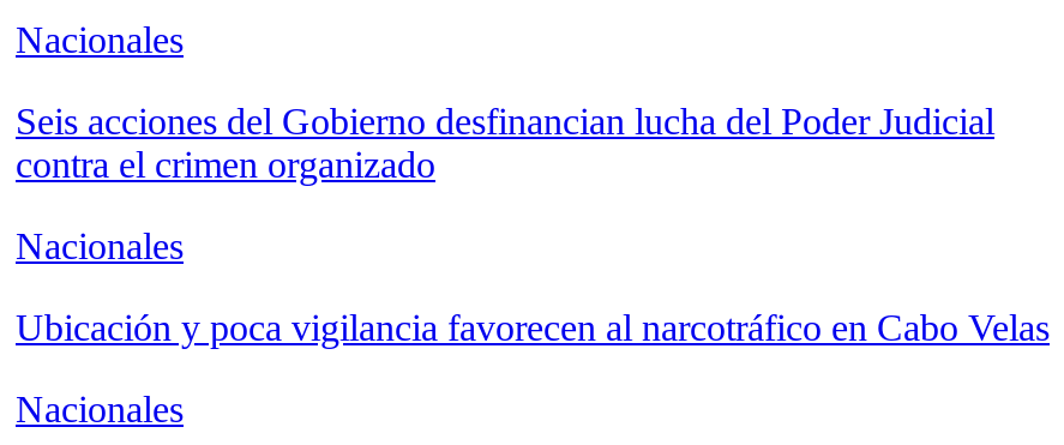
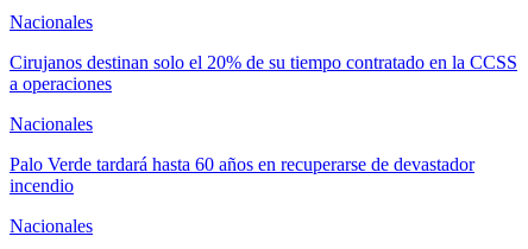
- Seis acciones del Gobierno desfinancian lucha del Poder Judicial
- contra el crimen organizado
+ Cirujanos destinan solo el 20% de su tiempo contratado en la CCSS
+ a operaciones

- Ubicación y poca vigilancia favorecen al narcotráfico en Cabo Velas
+ Palo Verde tardará hasta 60 años en recuperarse de devastador
+ incendio
